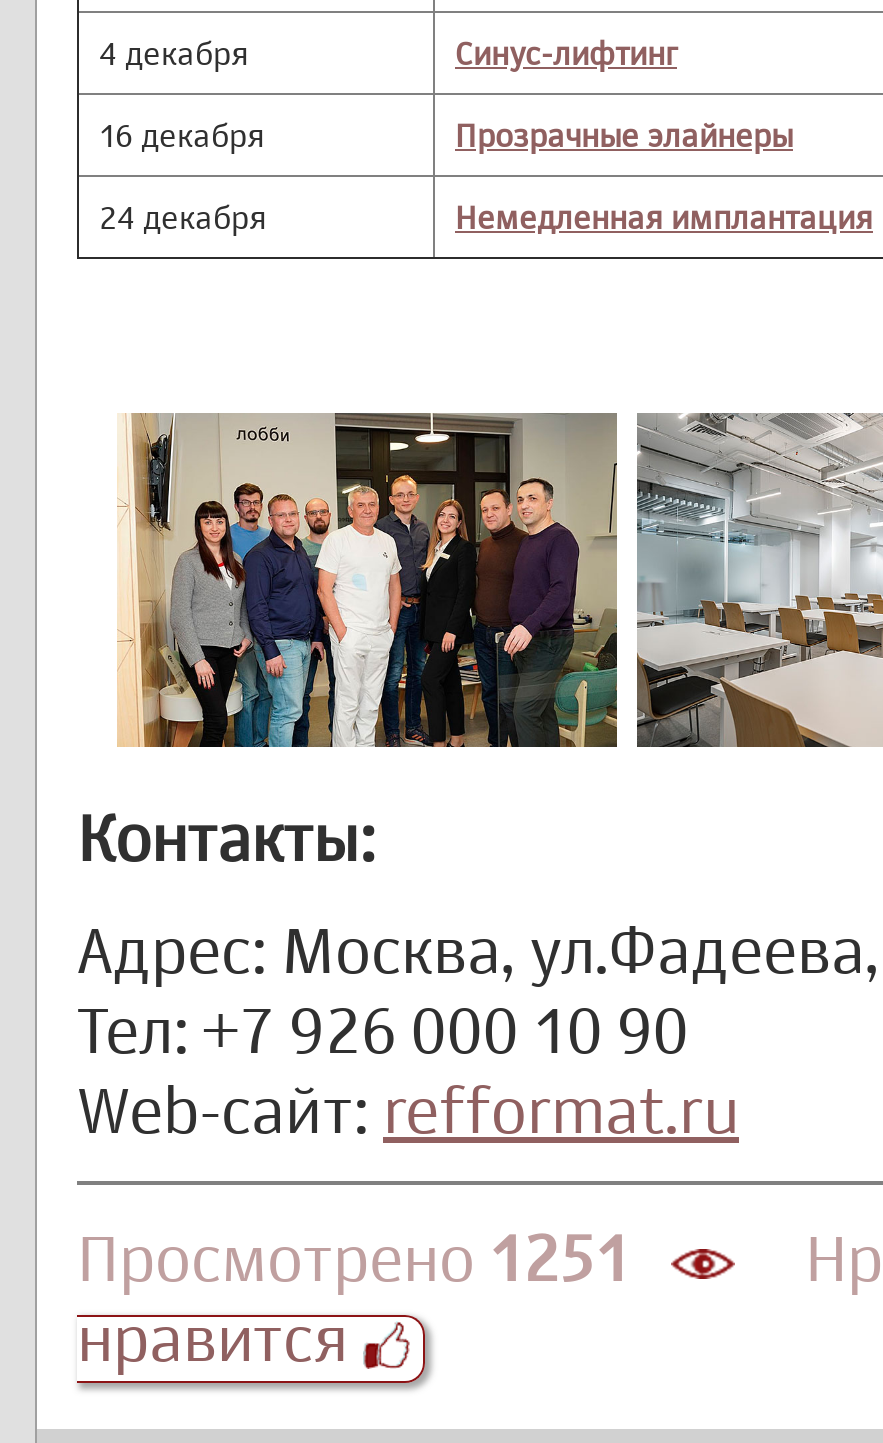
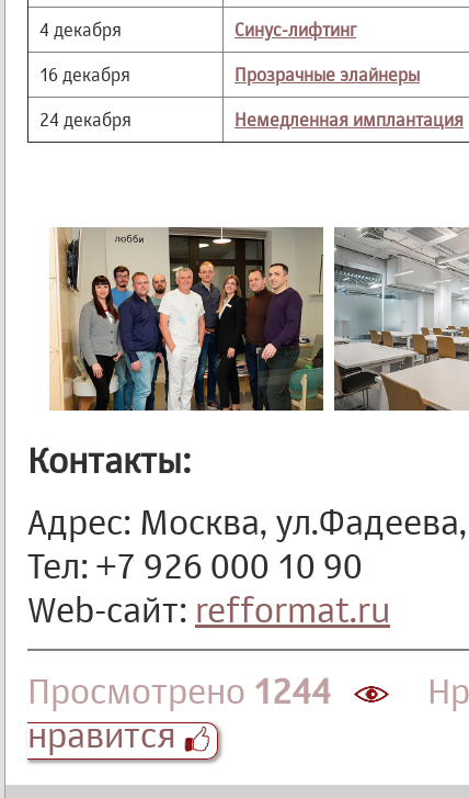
- Просмотрено 1251
+ Просмотрено 1244
